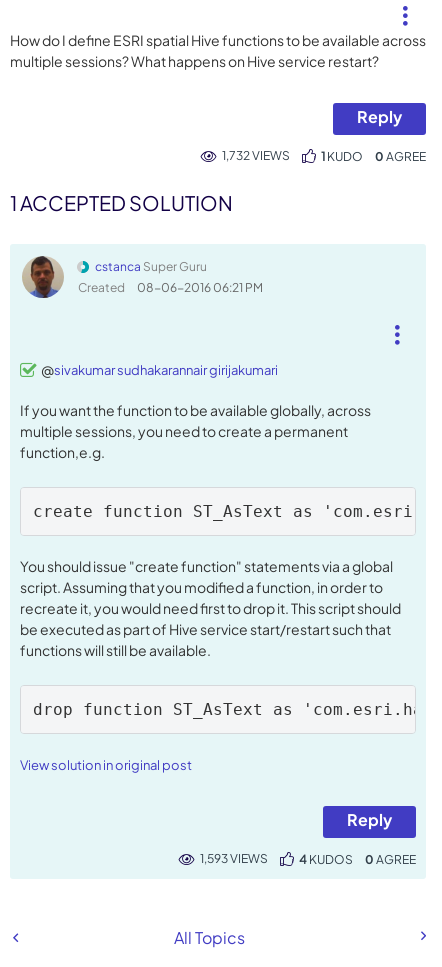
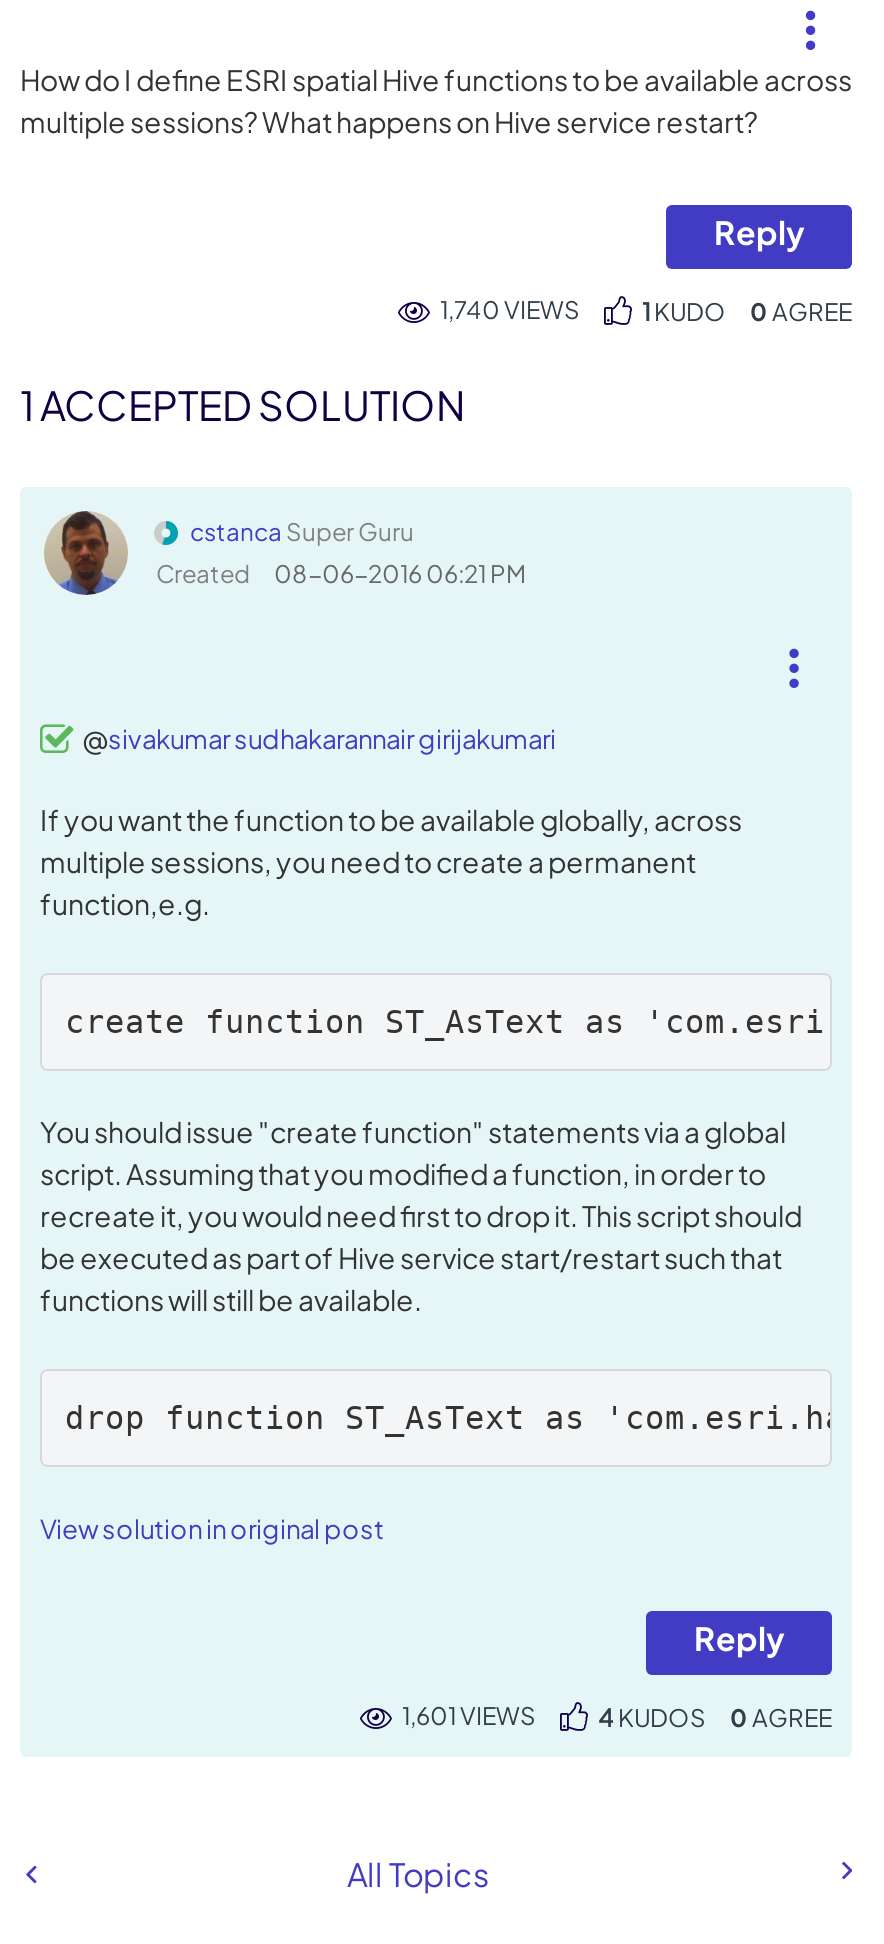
- 1,732 VIEWS
+ 1,740 VIEWS

- 1,593 VIEWS
+ 1,601 VIEWS
